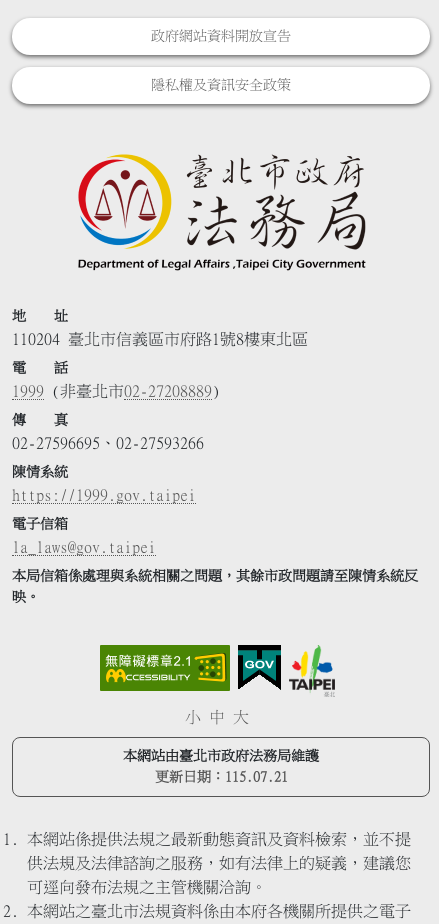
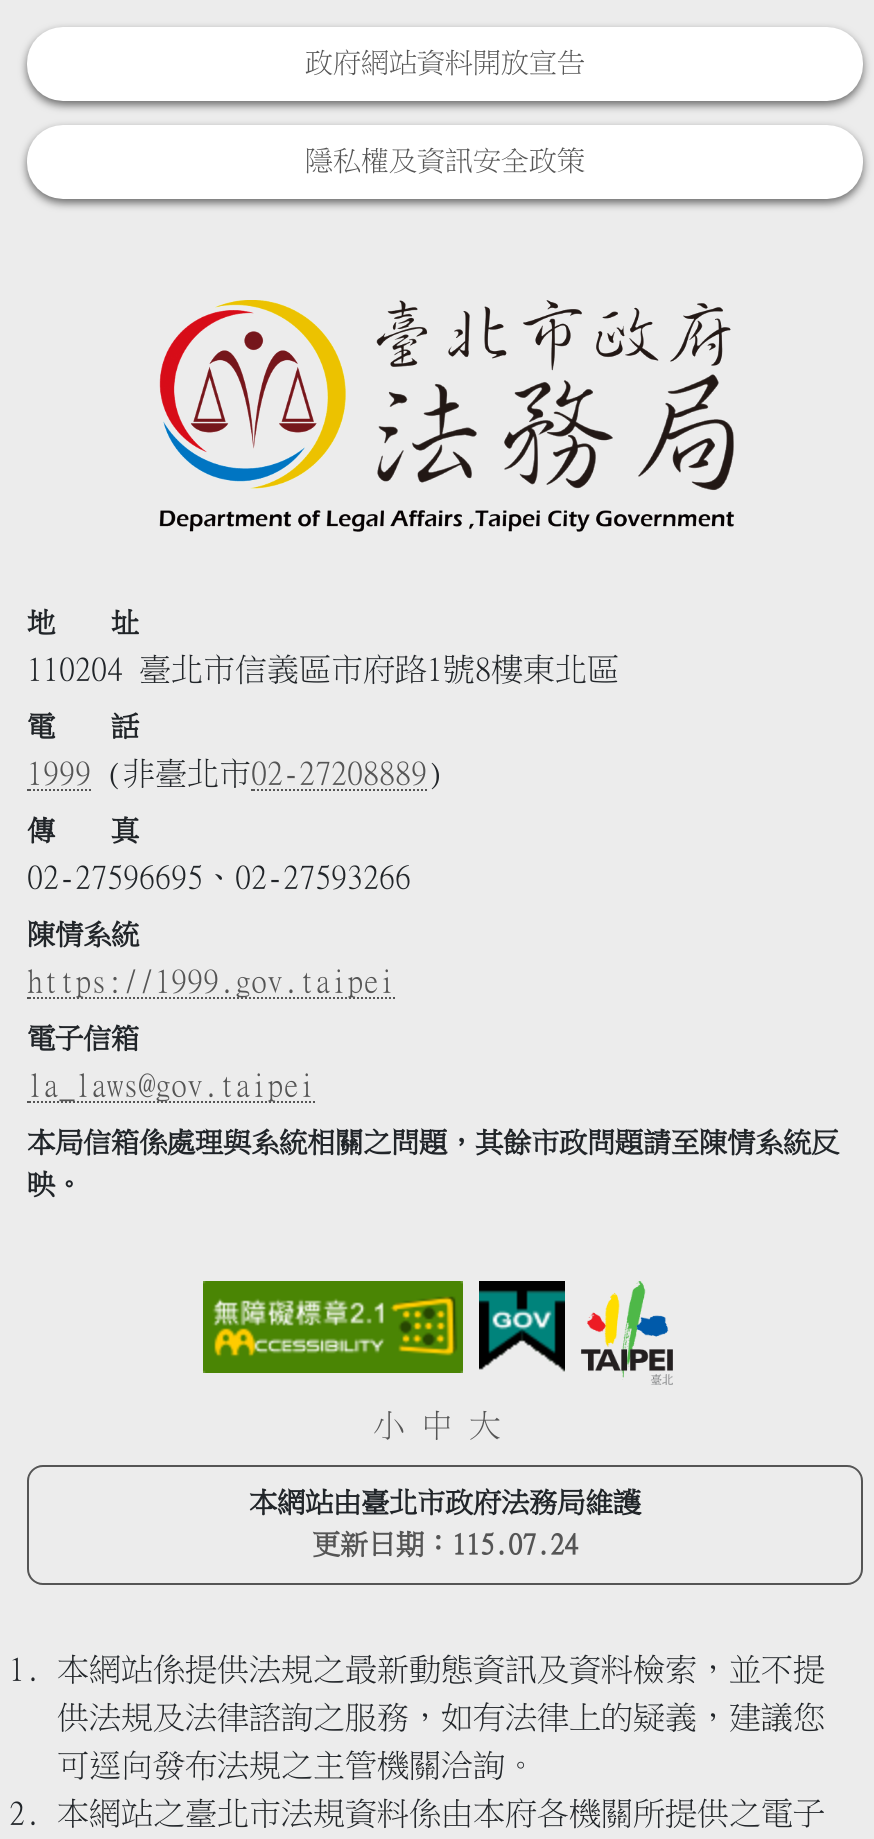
- 更新日期：115.07.21
+ 更新日期：115.07.24
